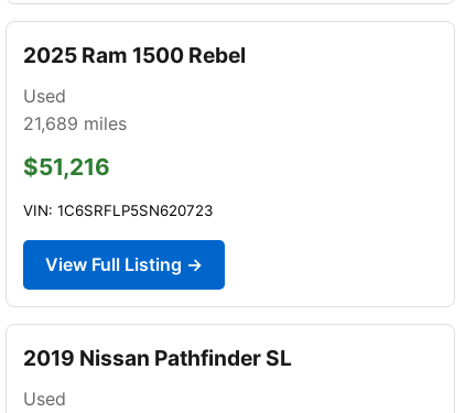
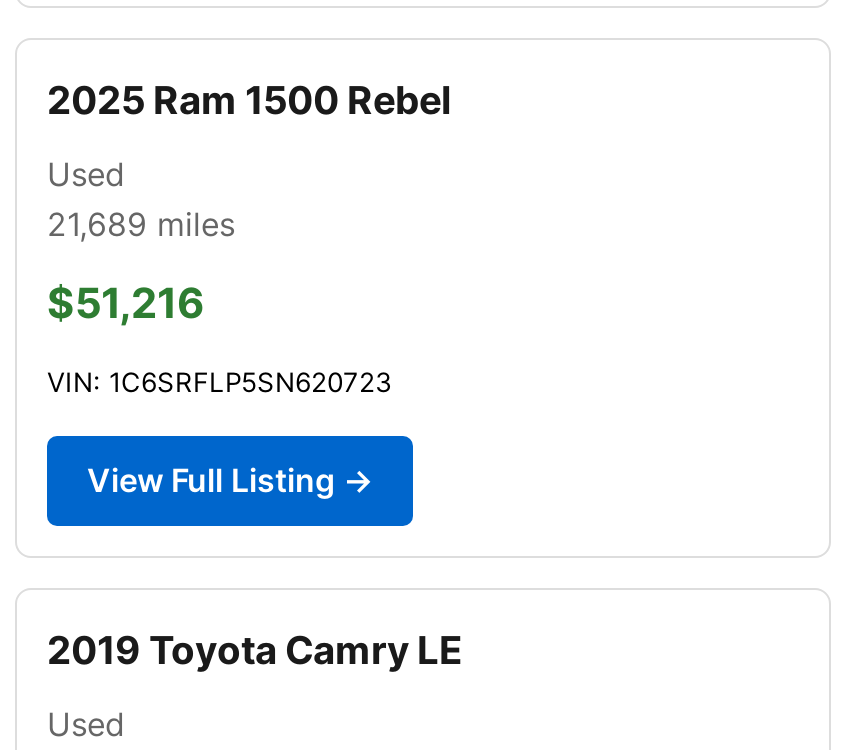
- 2019 Nissan Pathfinder SL
+ 2019 Toyota Camry LE
